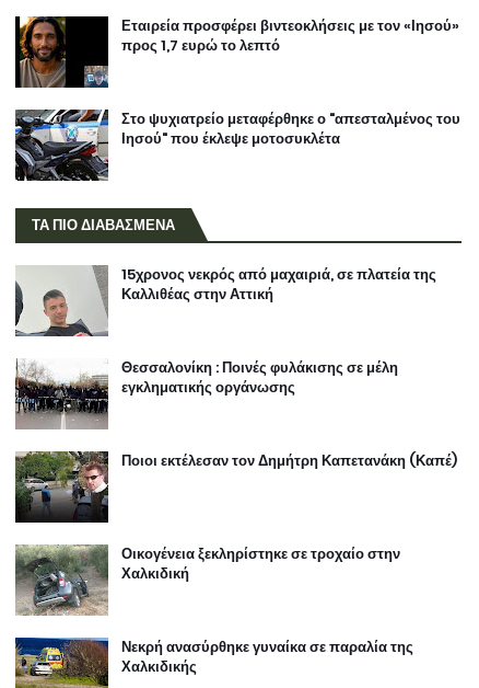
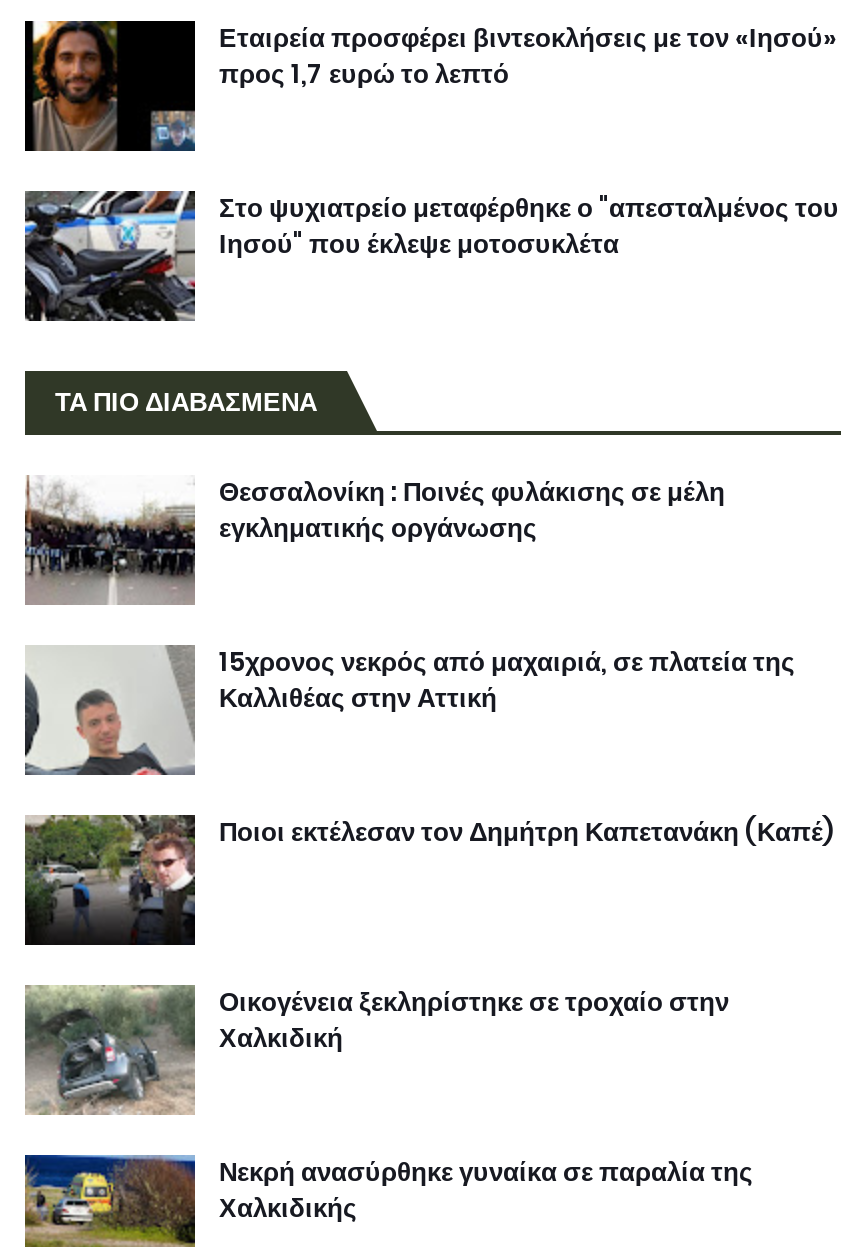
moved down: [image] | 15χρονος νεκρός από μαχαιριά, σε πλατεία της | Καλλιθέας στην Αττική

moved up: [image] | Θεσσαλονίκη : Ποινές φυλάκισης σε μέλη | εγκληματικής οργάνωσης
